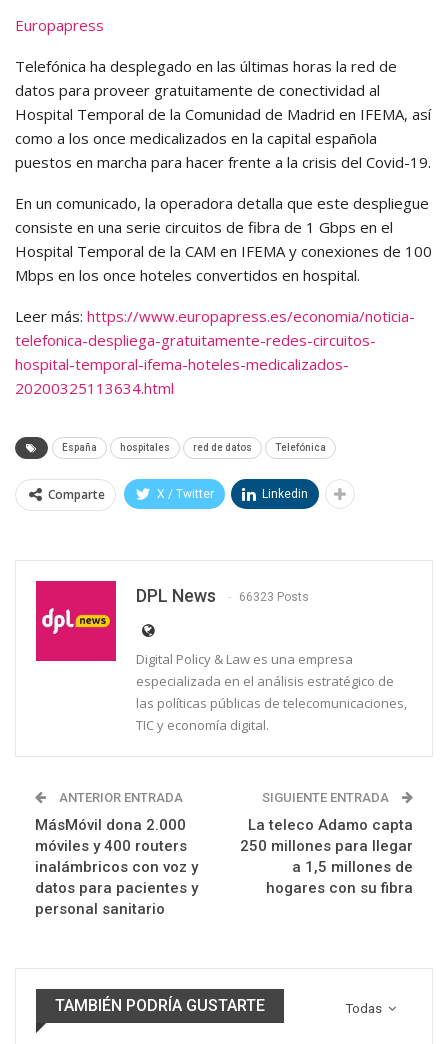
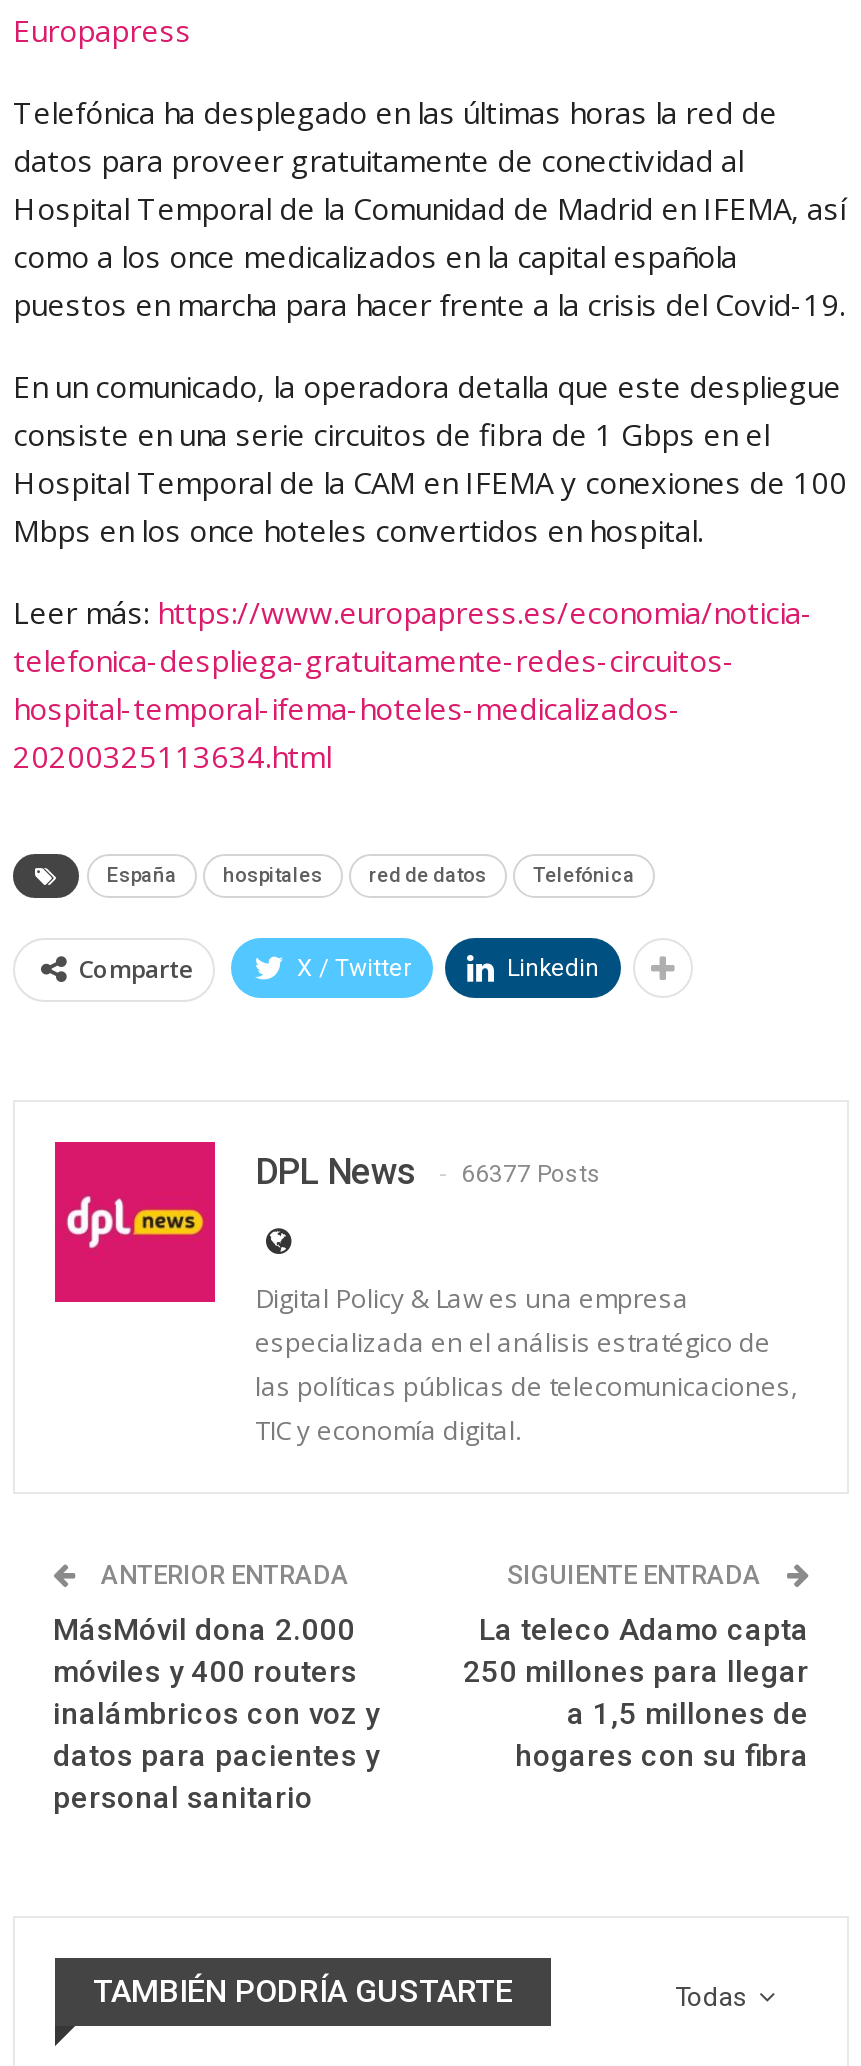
- DPL News 66323 Posts
+ DPL News 66377 Posts
